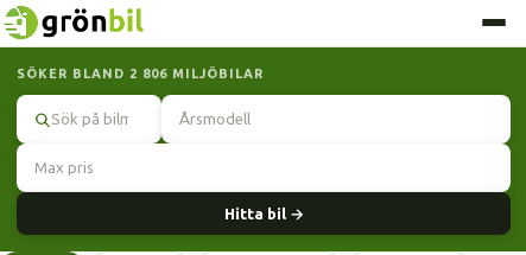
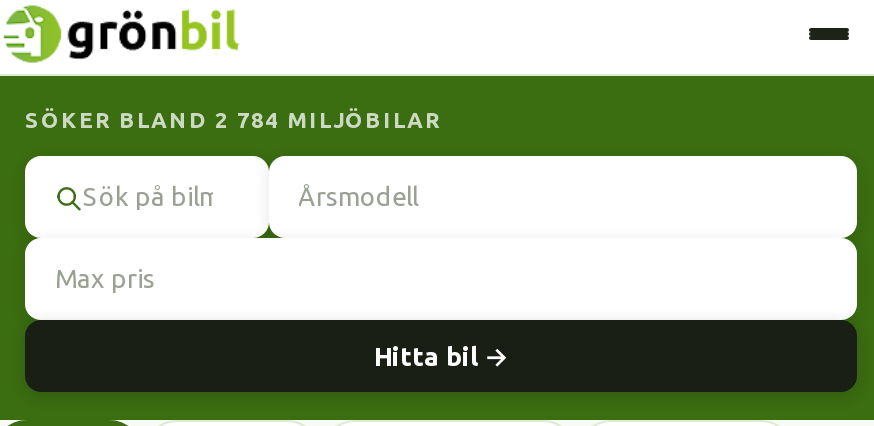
- SÖKER BLAND 2 806 MILJÖBILAR
+ SÖKER BLAND 2 784 MILJÖBILAR
